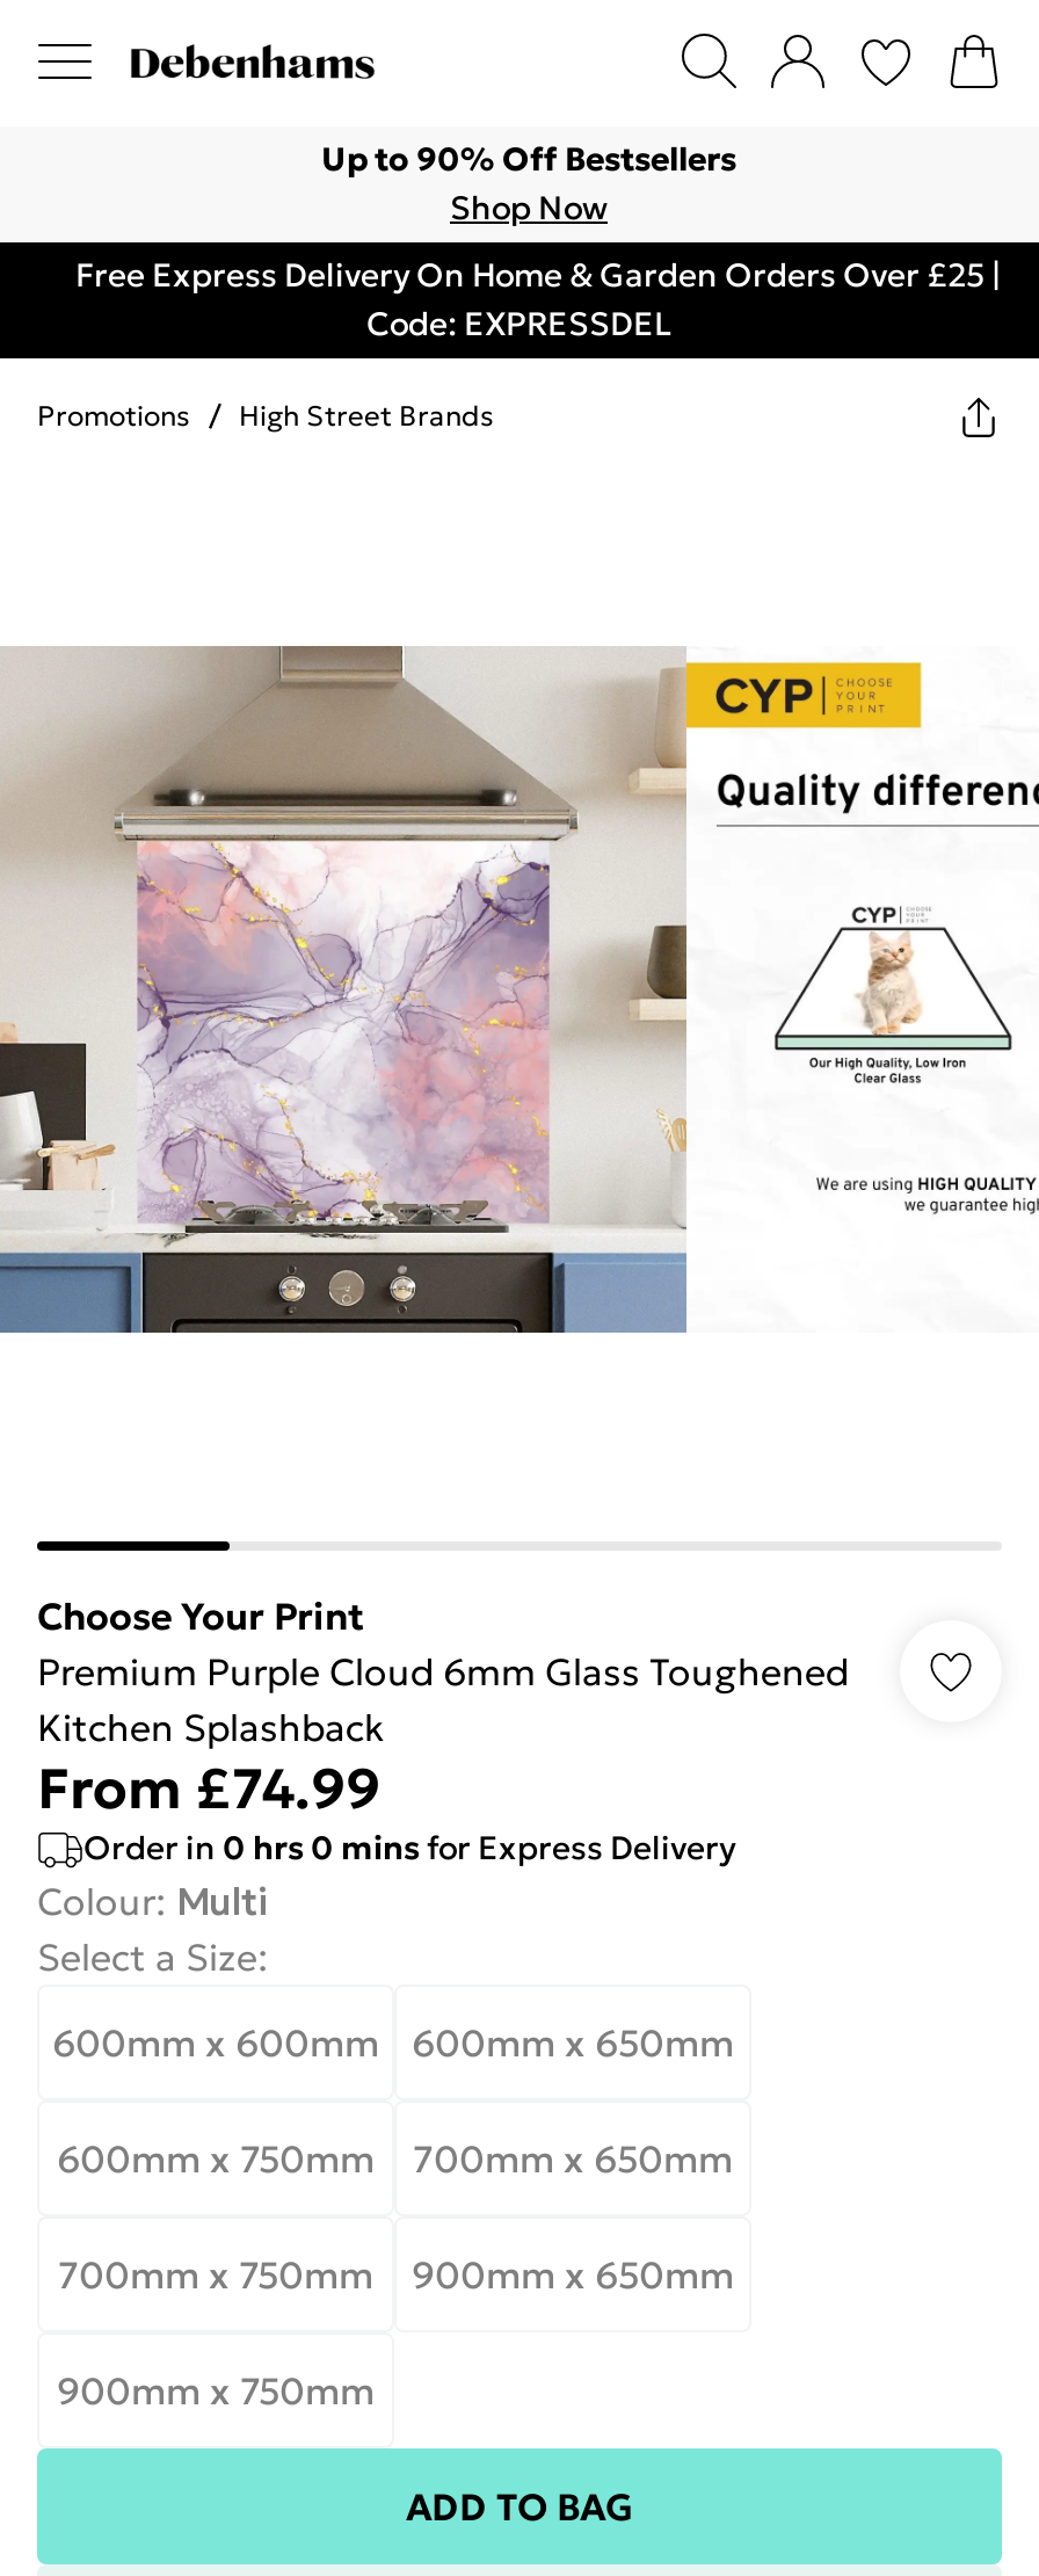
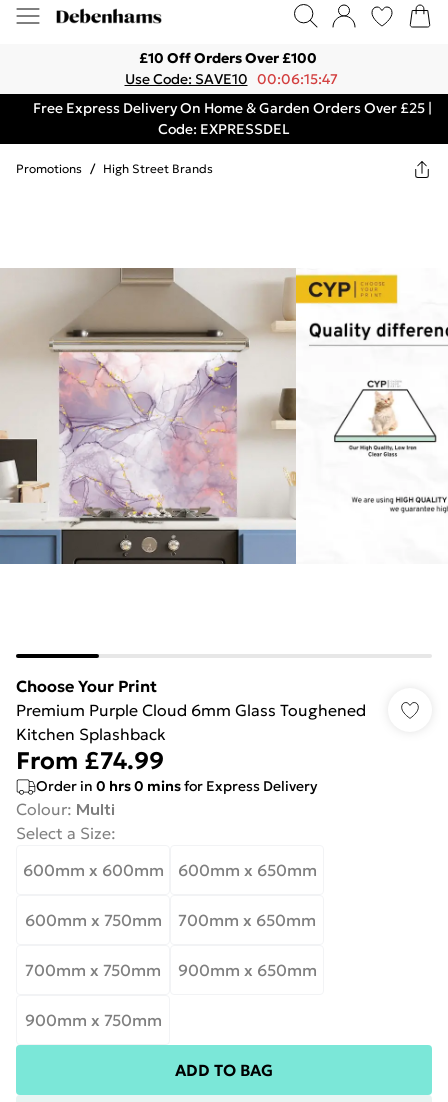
- Up to 90% Off Bestsellers
- Shop Now
+ £10 Off Orders Over £100
+ Use Code: SAVE10 00:06:15:47
